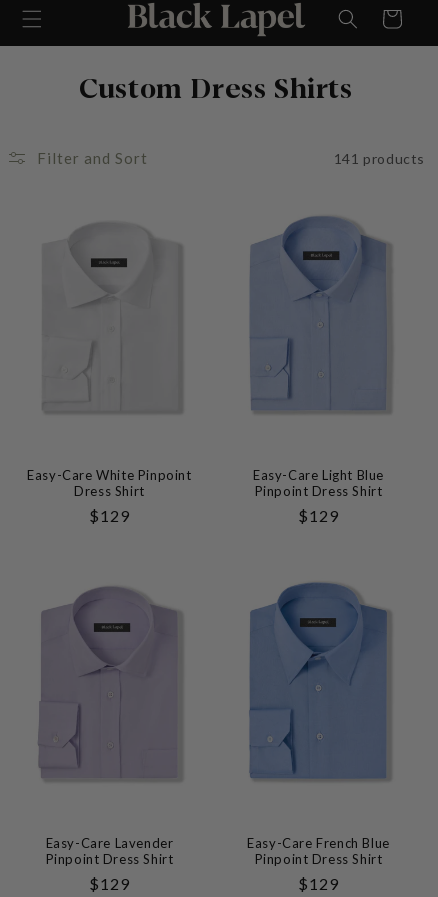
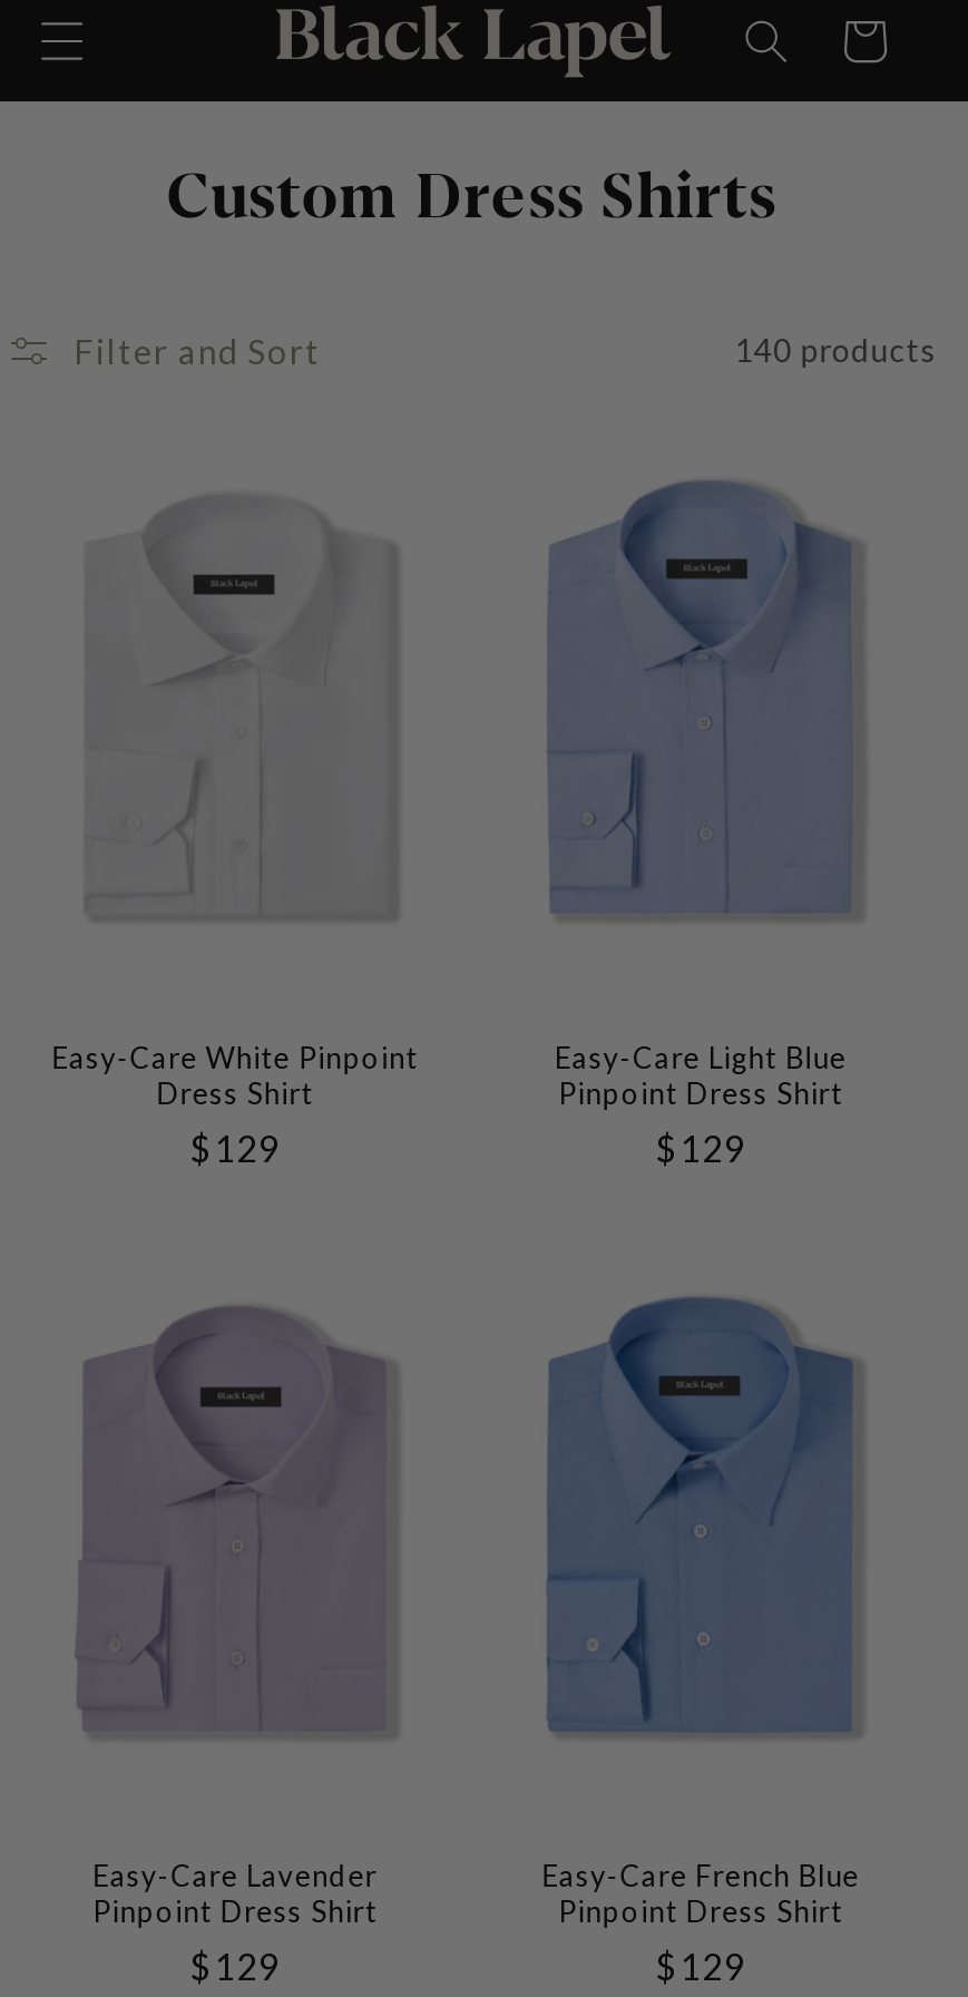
- 141 products
+ 140 products
